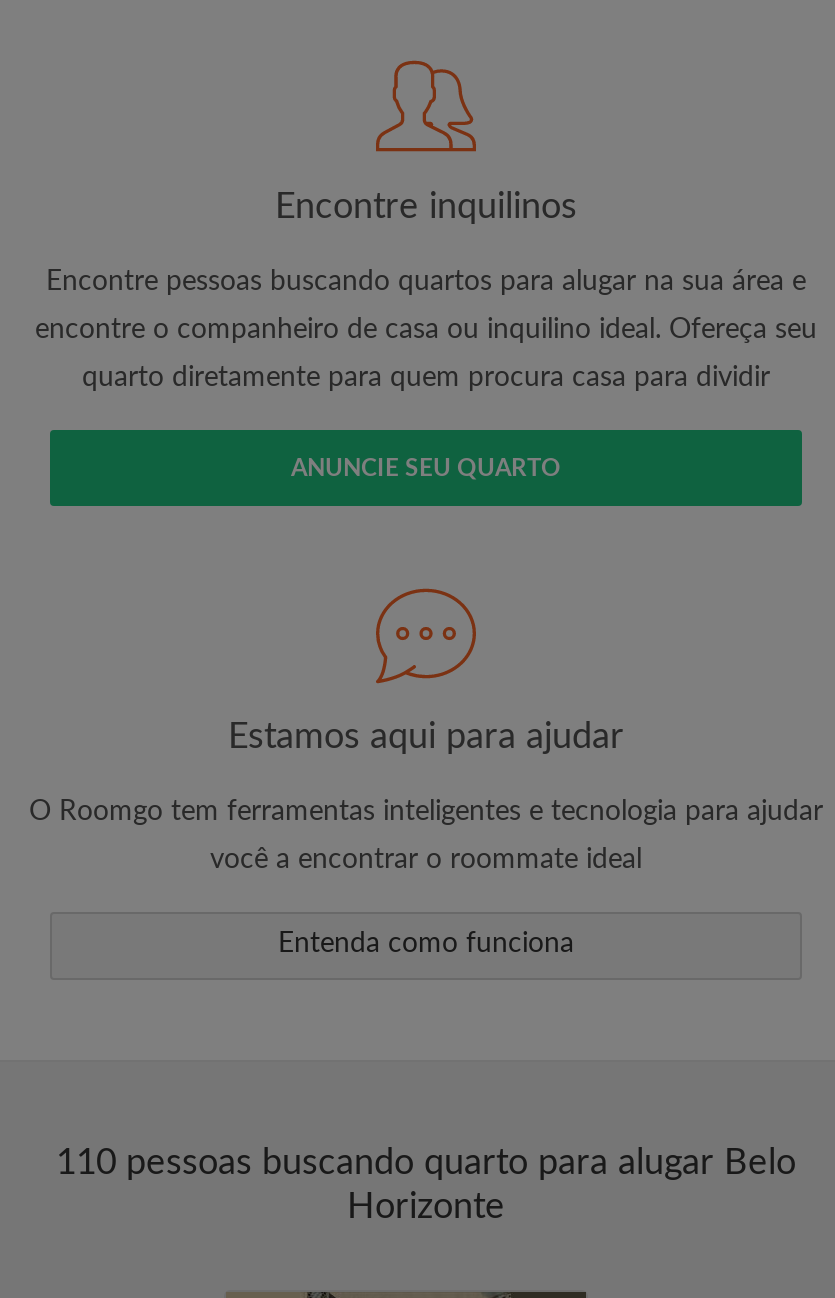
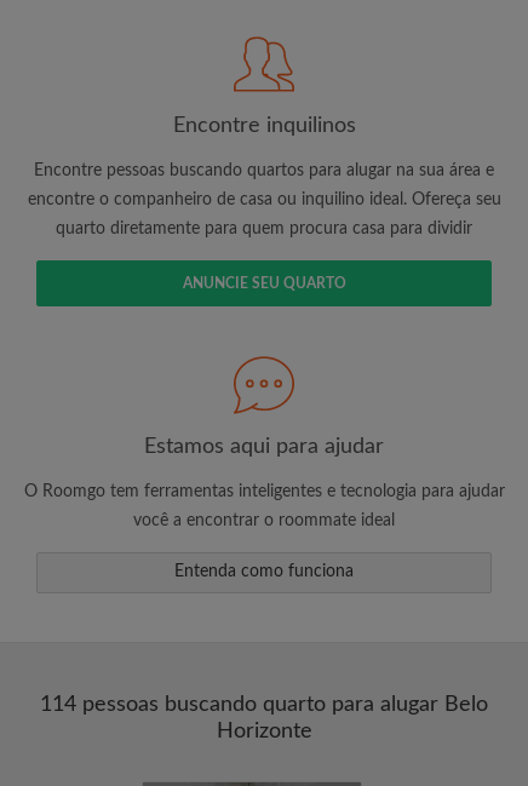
- 110 pessoas buscando quarto para alugar Belo
+ 114 pessoas buscando quarto para alugar Belo
